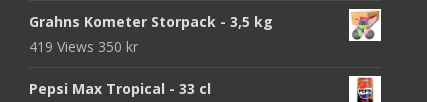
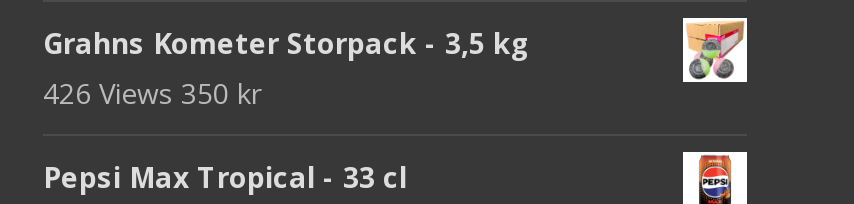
- 419 Views 350 kr
+ 426 Views 350 kr
